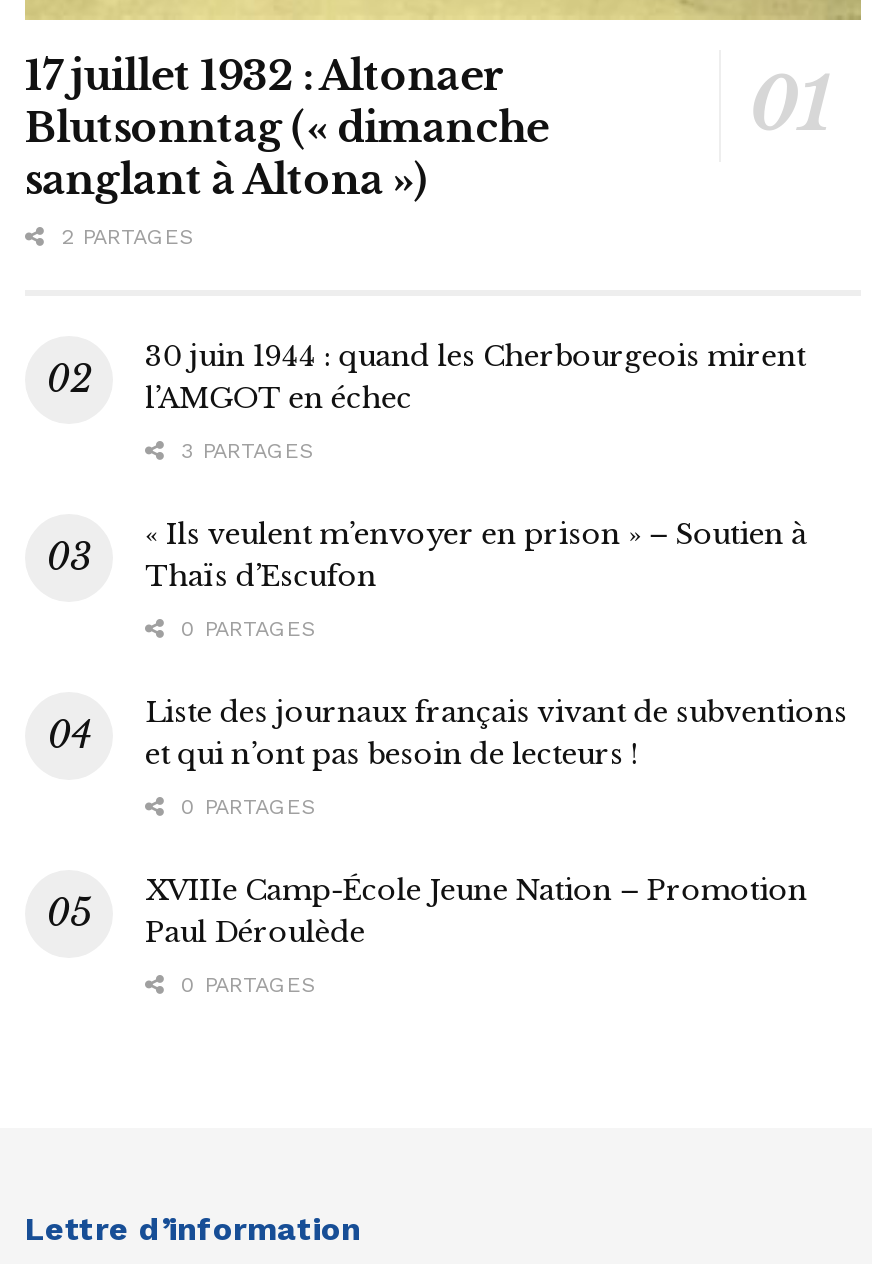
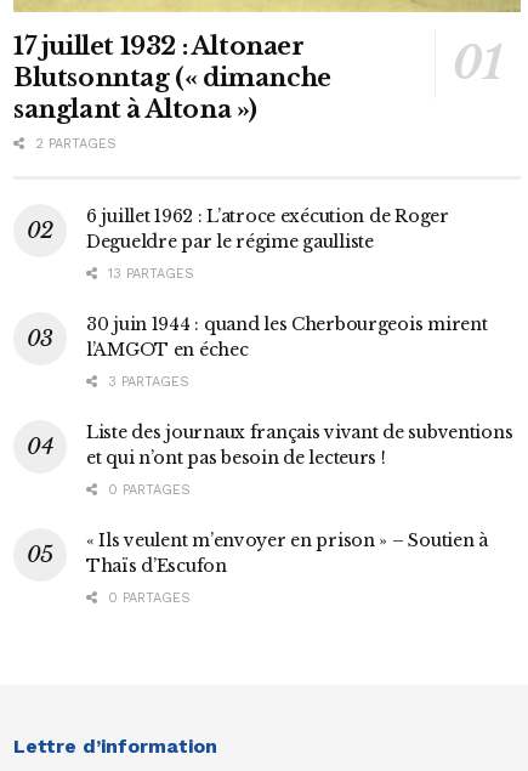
+ 6 juillet 1962 : L’atroce exécution de Roger
+ Degueldre par le régime gaulliste
+ 13 PARTAGES

moved down: 30 juin 1944 : quand les Cherbourgeois mirent | l’AMGOT en échec | 3 PARTAGES

moved down: « Ils veulent m’envoyer en prison » – Soutien à | Thaïs d’Escufon

- 0 PARTAGES

- XVIIIe Camp-École Jeune Nation – Promotion
- Paul Déroulède
